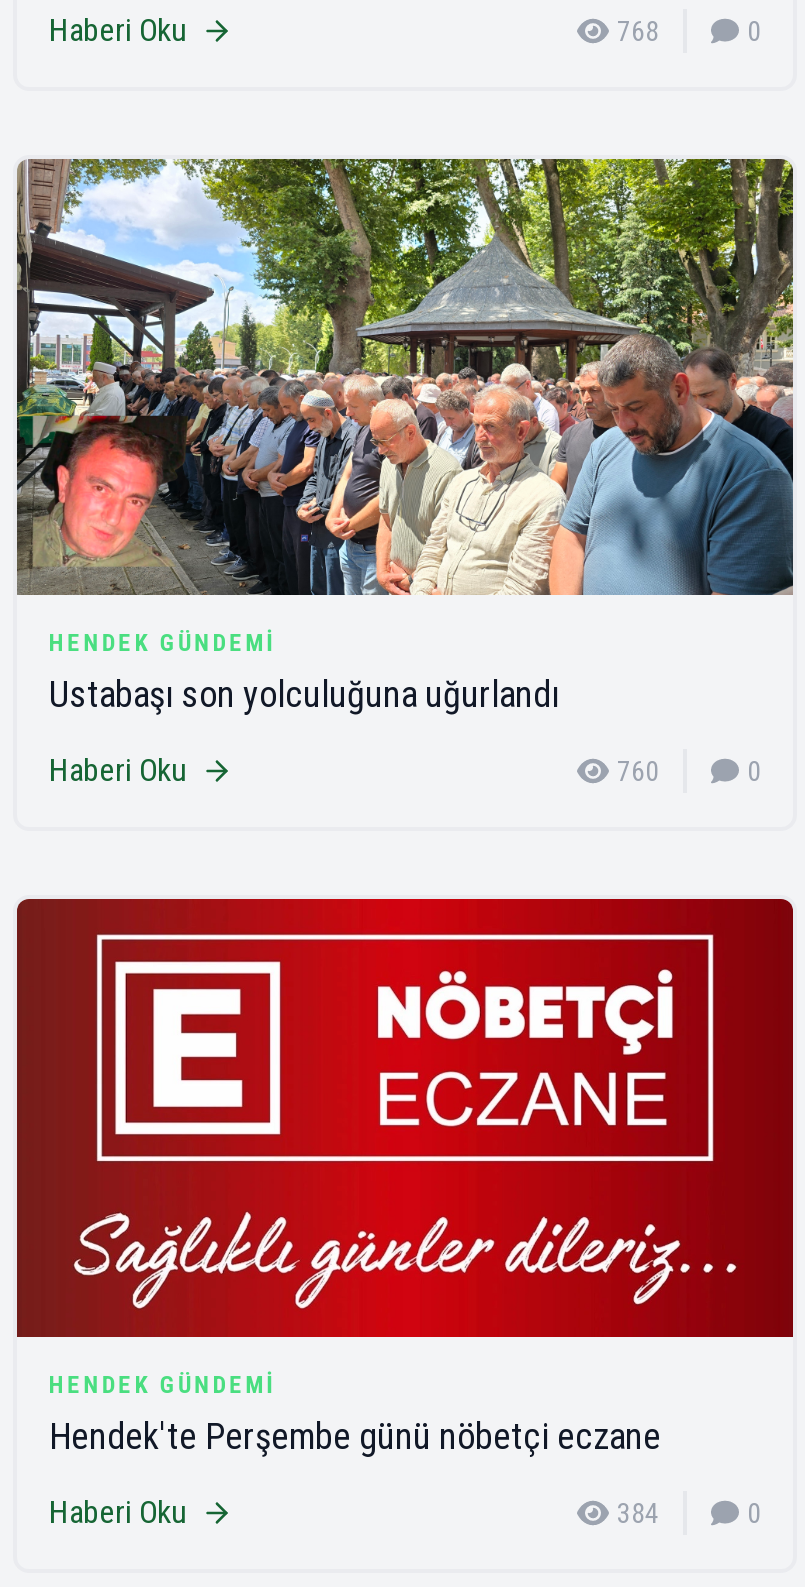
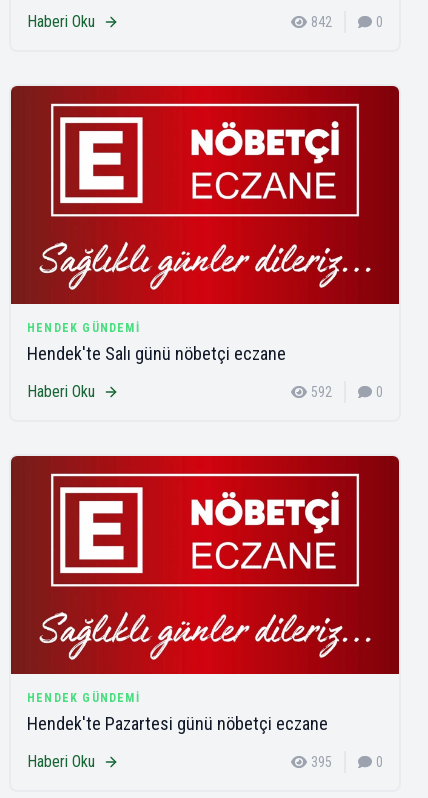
- 768
+ 842

- [image]
- Ustabaşı son yolculuğuna uğurlandı
+ [image]
+ Hendek'te Salı günü nöbetçi eczane

- 760
+ 592

- Hendek'te Perşembe günü nöbetçi eczane
+ Hendek'te Pazartesi günü nöbetçi eczane

- 384
+ 395
